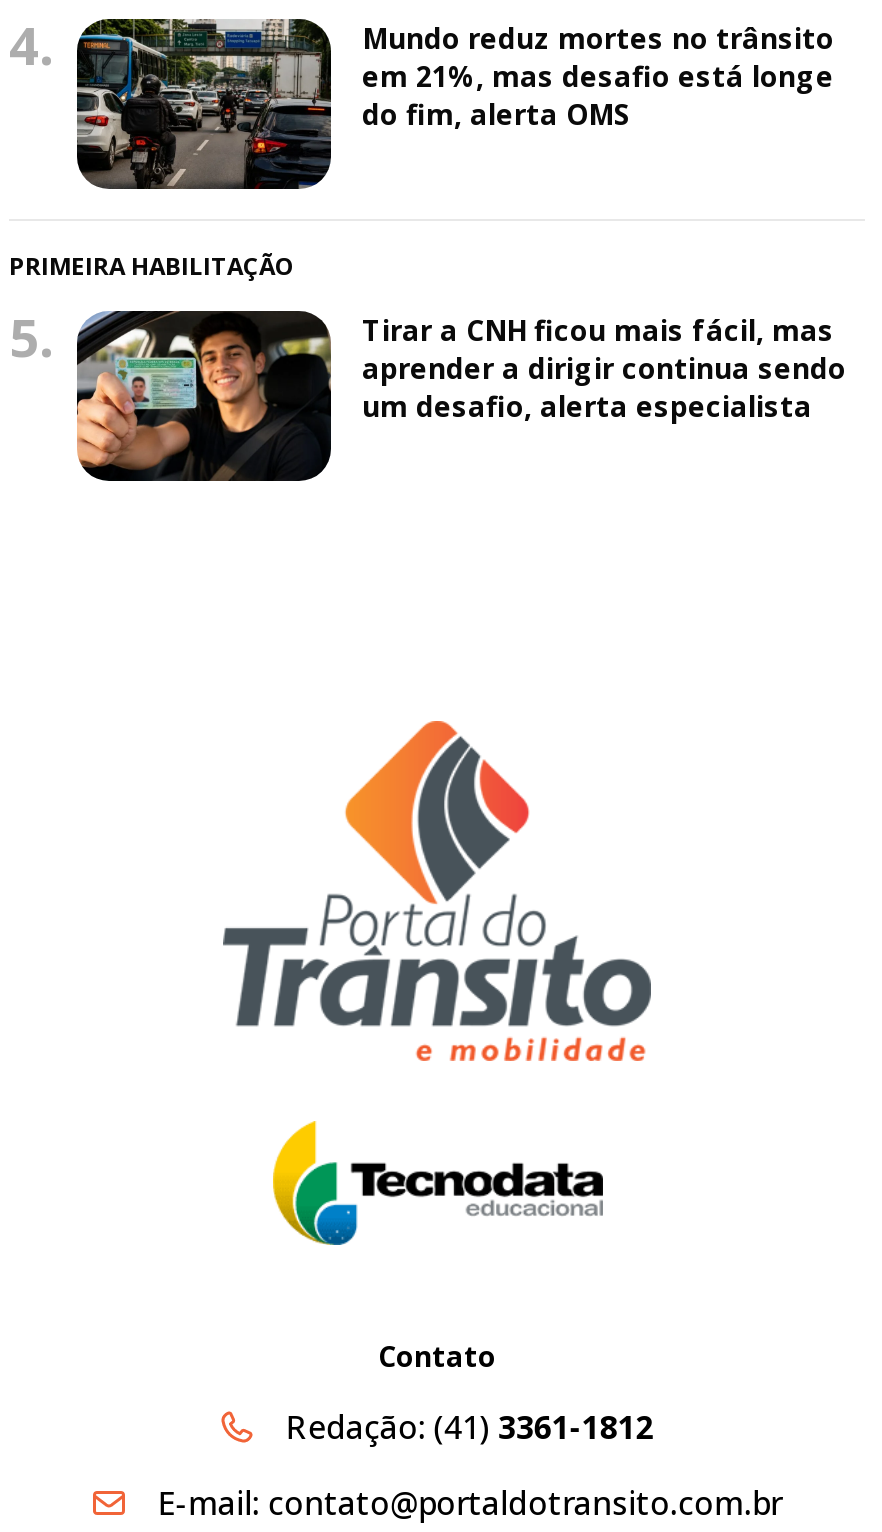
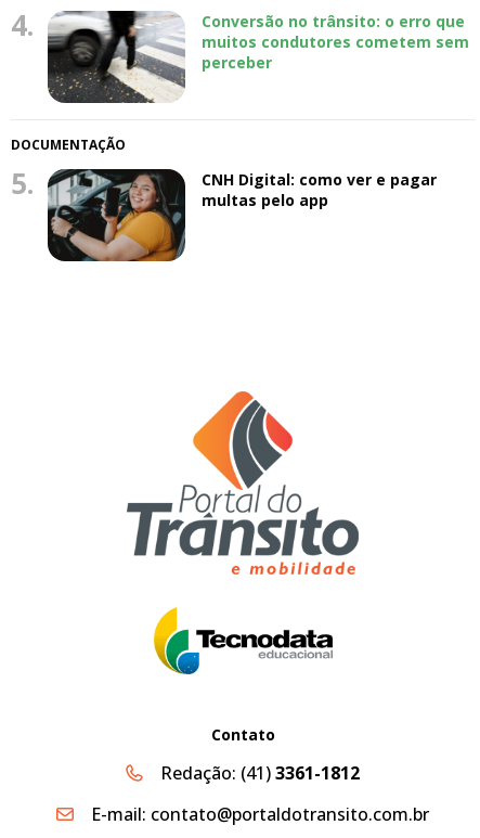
- [image]
- Mundo reduz mortes no trânsito
- em 21%, mas desafio está longe
- do fim, alerta OMS
+ [image]
+ Conversão no trânsito: o erro que
+ muitos condutores cometem sem
+ perceber

- PRIMEIRA HABILITAÇÃO
+ DOCUMENTAÇÃO

- [image]
- Tirar a CNH ficou mais fácil, mas
- aprender a dirigir continua sendo
- um desafio, alerta especialista
+ [image]
+ CNH Digital: como ver e pagar
+ multas pelo app
